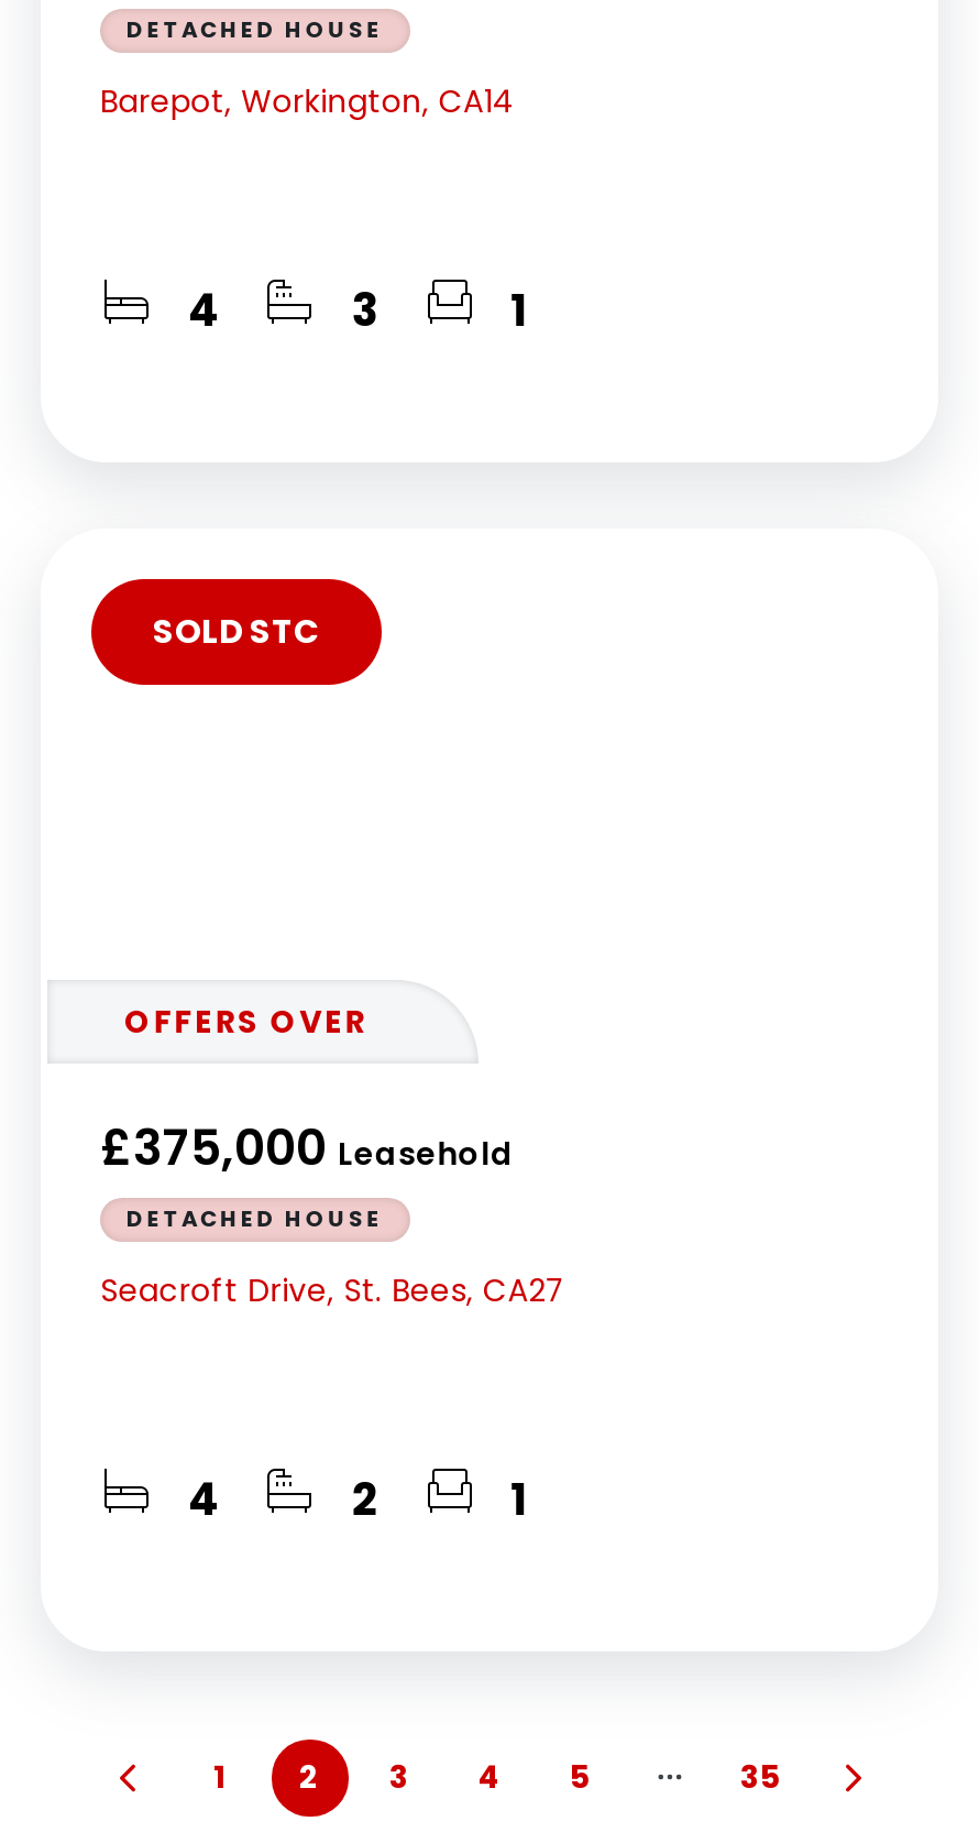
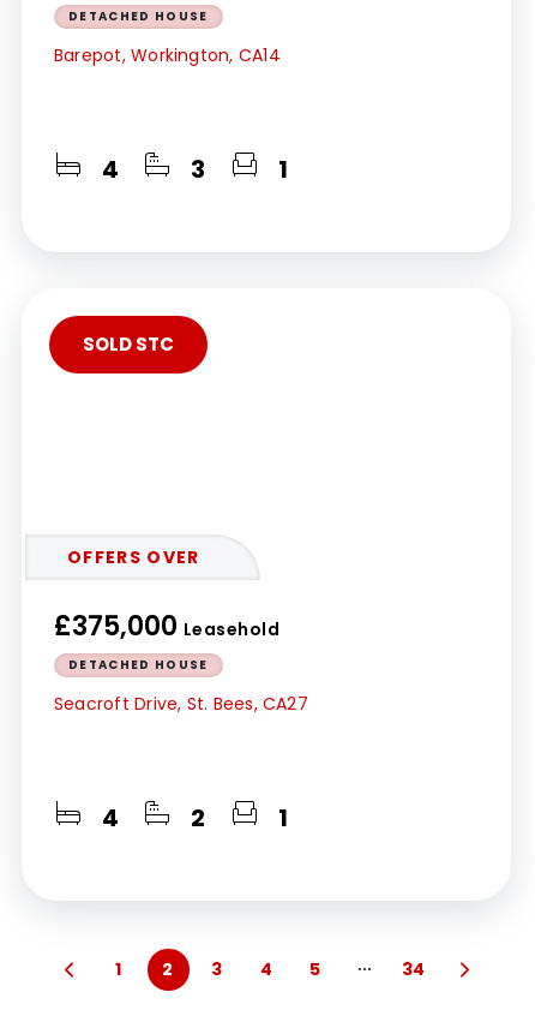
- 35
+ 34
